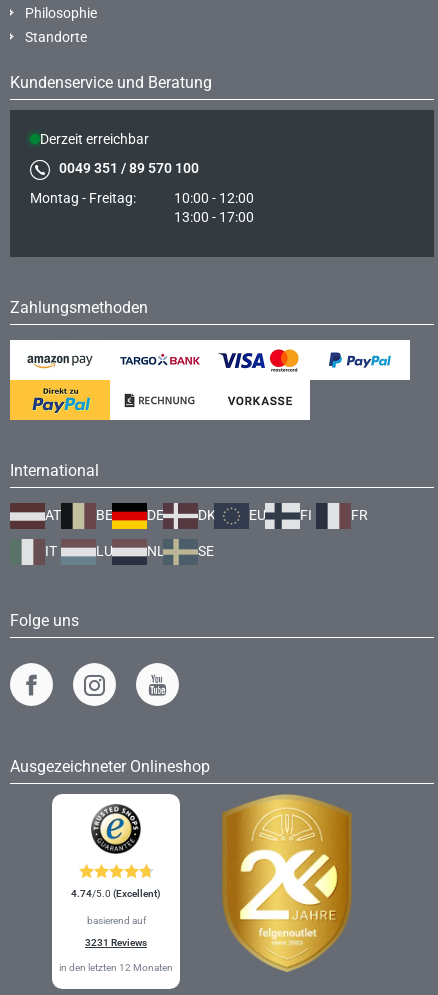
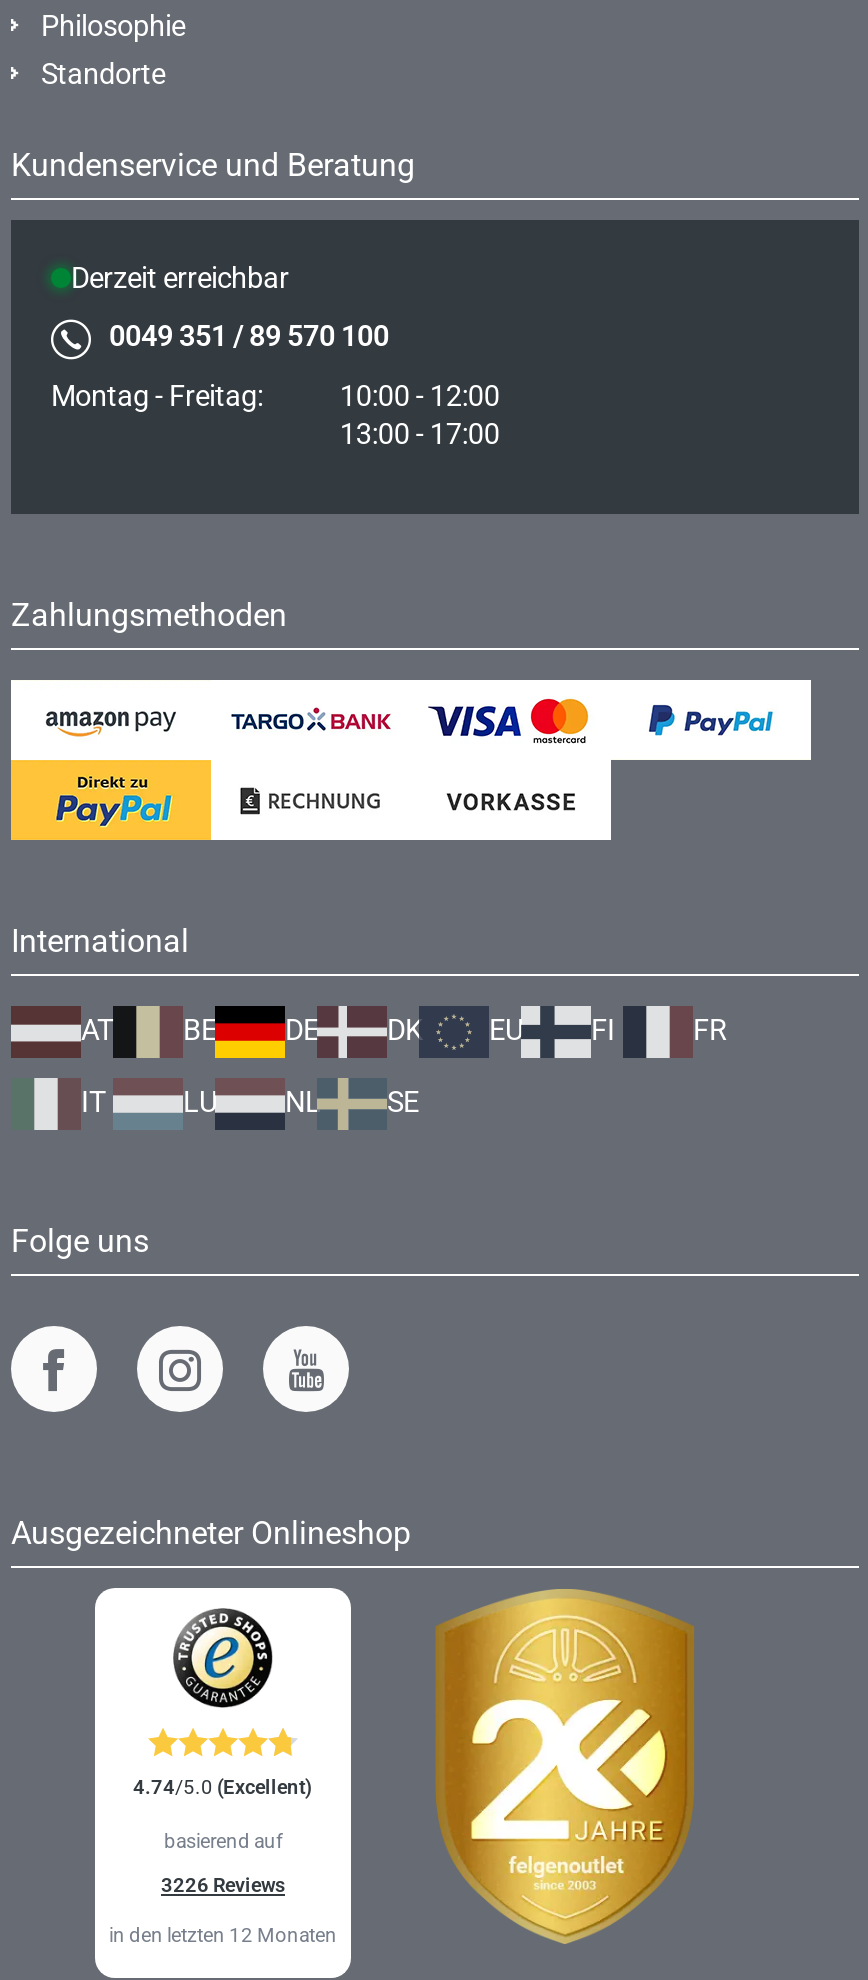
- 3231 Reviews
+ 3226 Reviews
